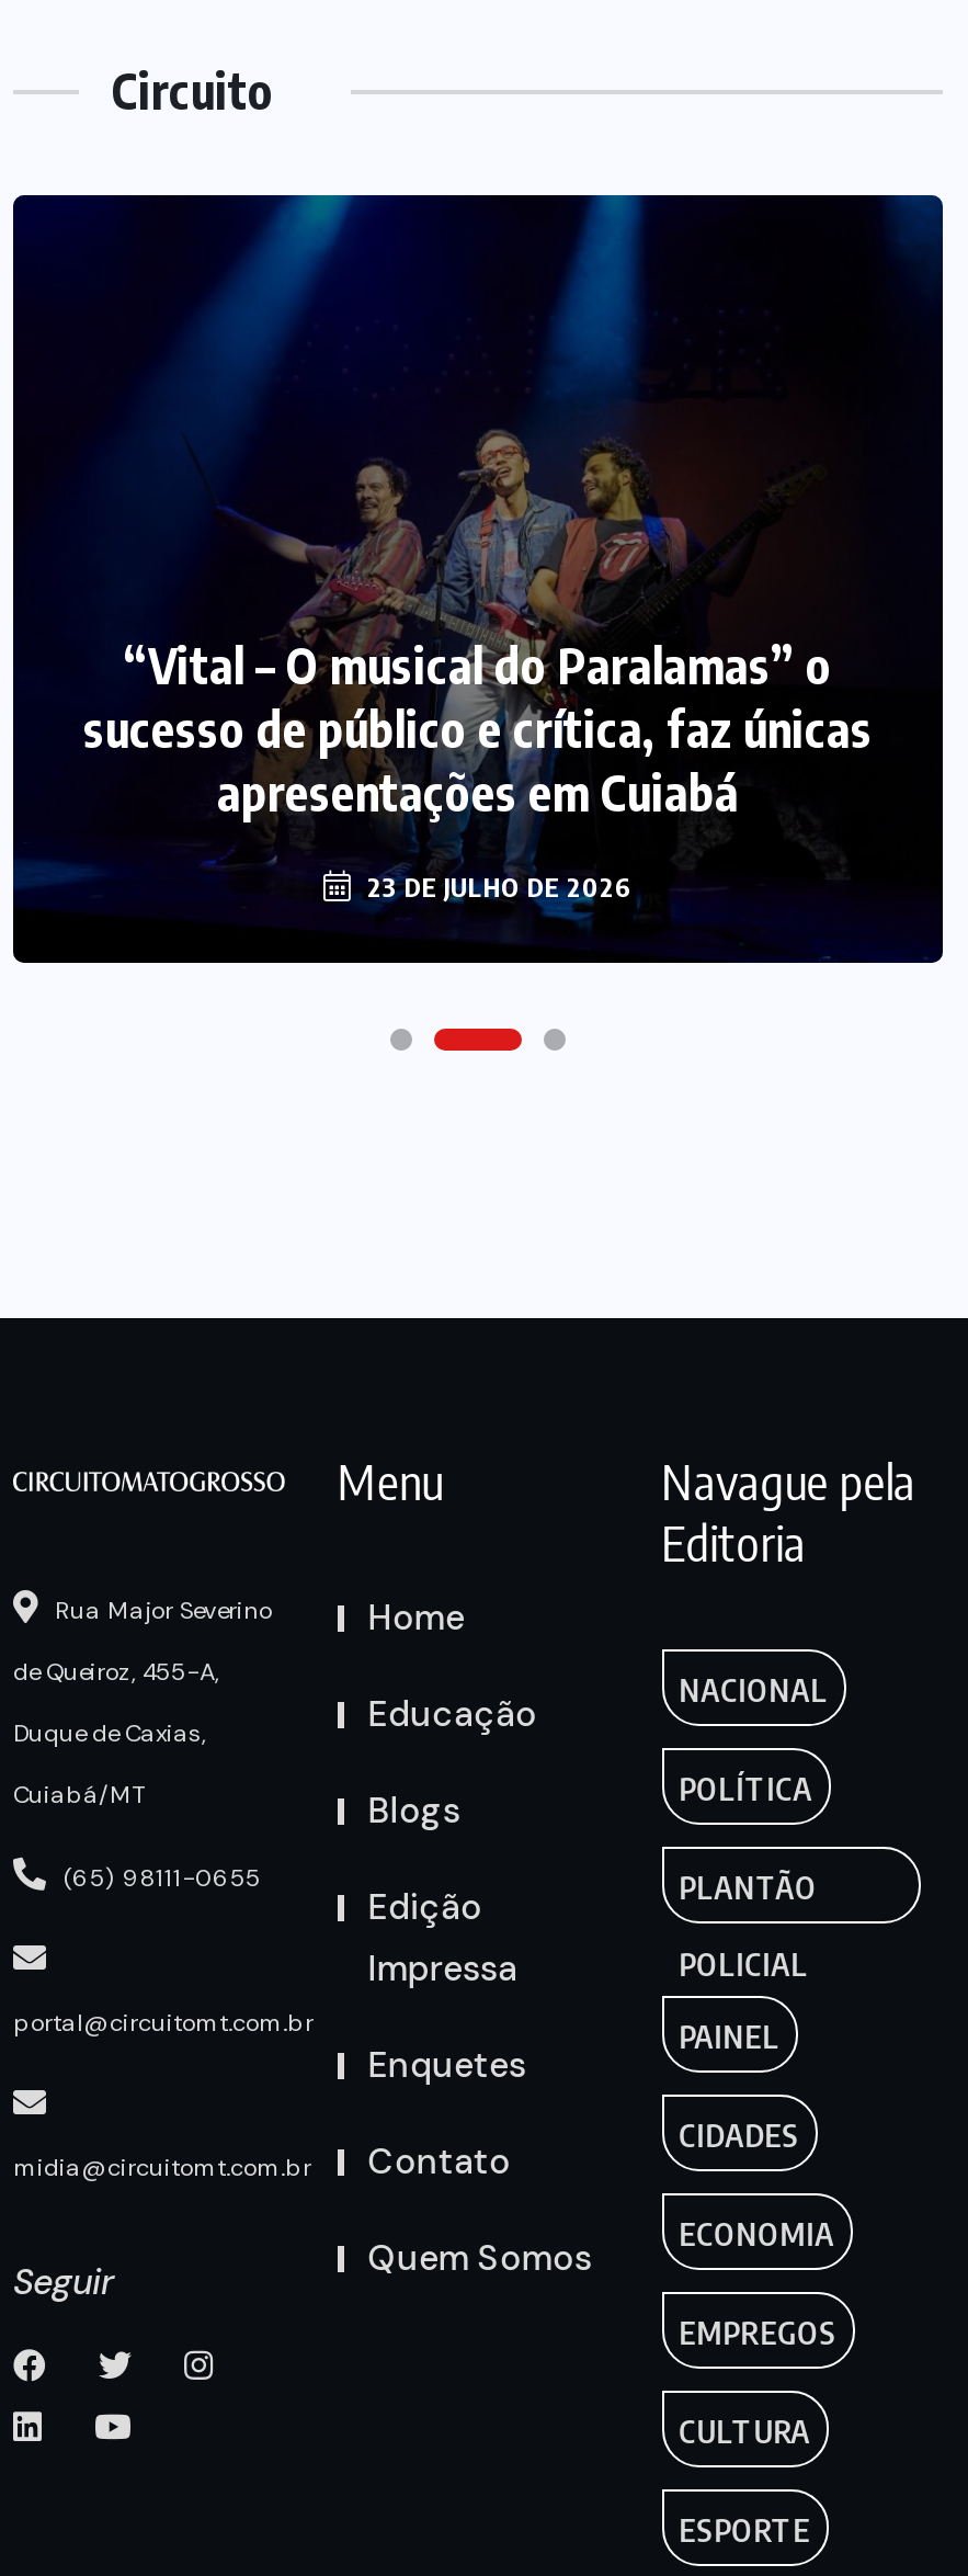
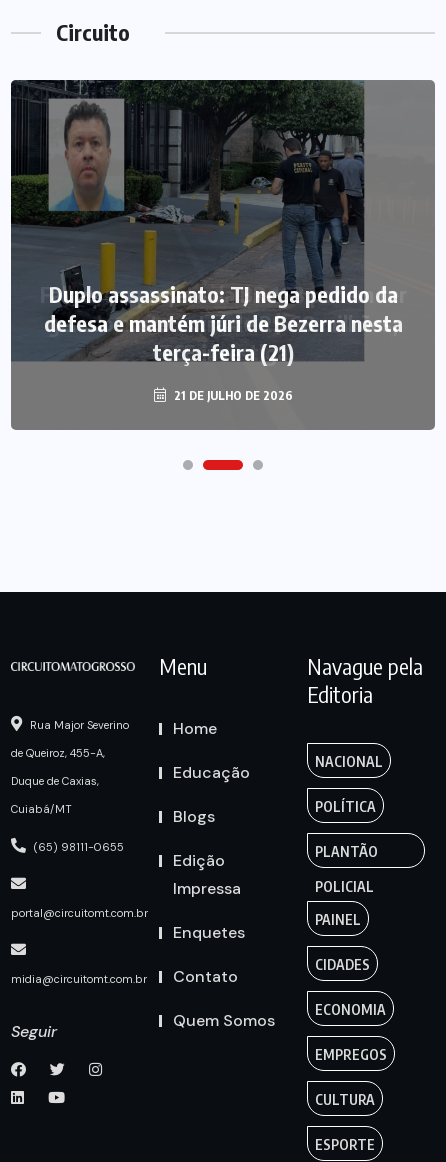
- [image]
- “Vital – O musical do Paralamas” o
- sucesso de público e crítica, faz únicas
- apresentações em Cuiabá
+ [image]
+ Duplo assassinato: TJ nega pedido da
+ defesa e mantém júri de Bezerra nesta
+ terça-feira (21)

- 23 DE JULHO DE 2026
+ 21 DE JULHO DE 2026
